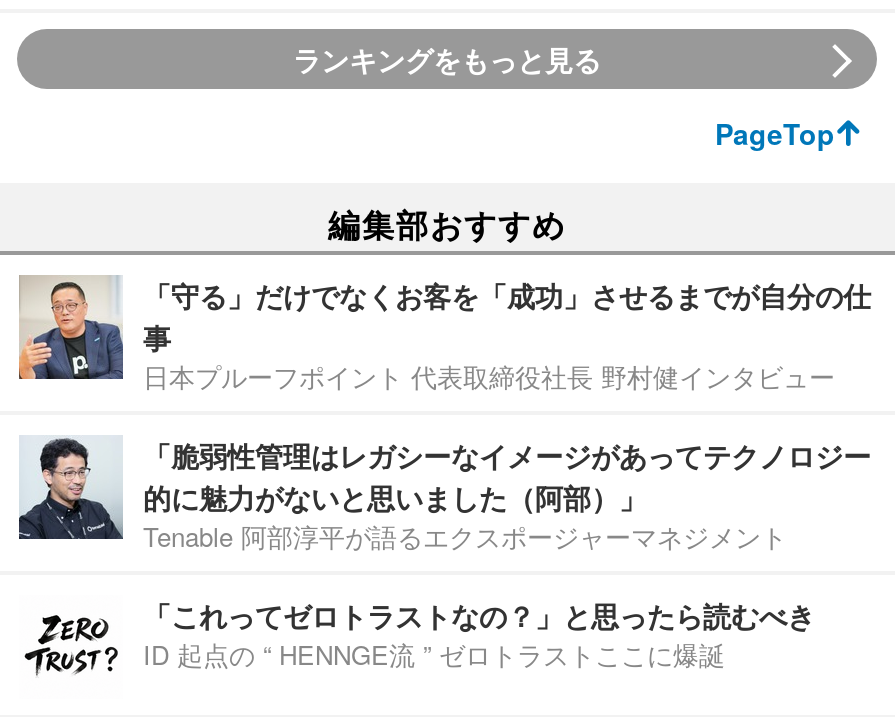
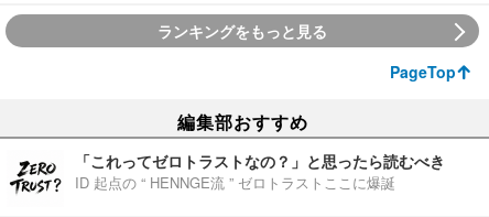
- [image]
- 「守る」だけでなくお客を「成功」させるまでが自分の仕
- 事
- 日本プルーフポイント 代表取締役社長 野村健インタビュー
- 「脆弱性管理はレガシーなイメージがあってテクノロジー
- 的に魅力がないと思いました（阿部）」
- Tenable 阿部淳平が語るエクスポージャーマネジメント

- [image]
